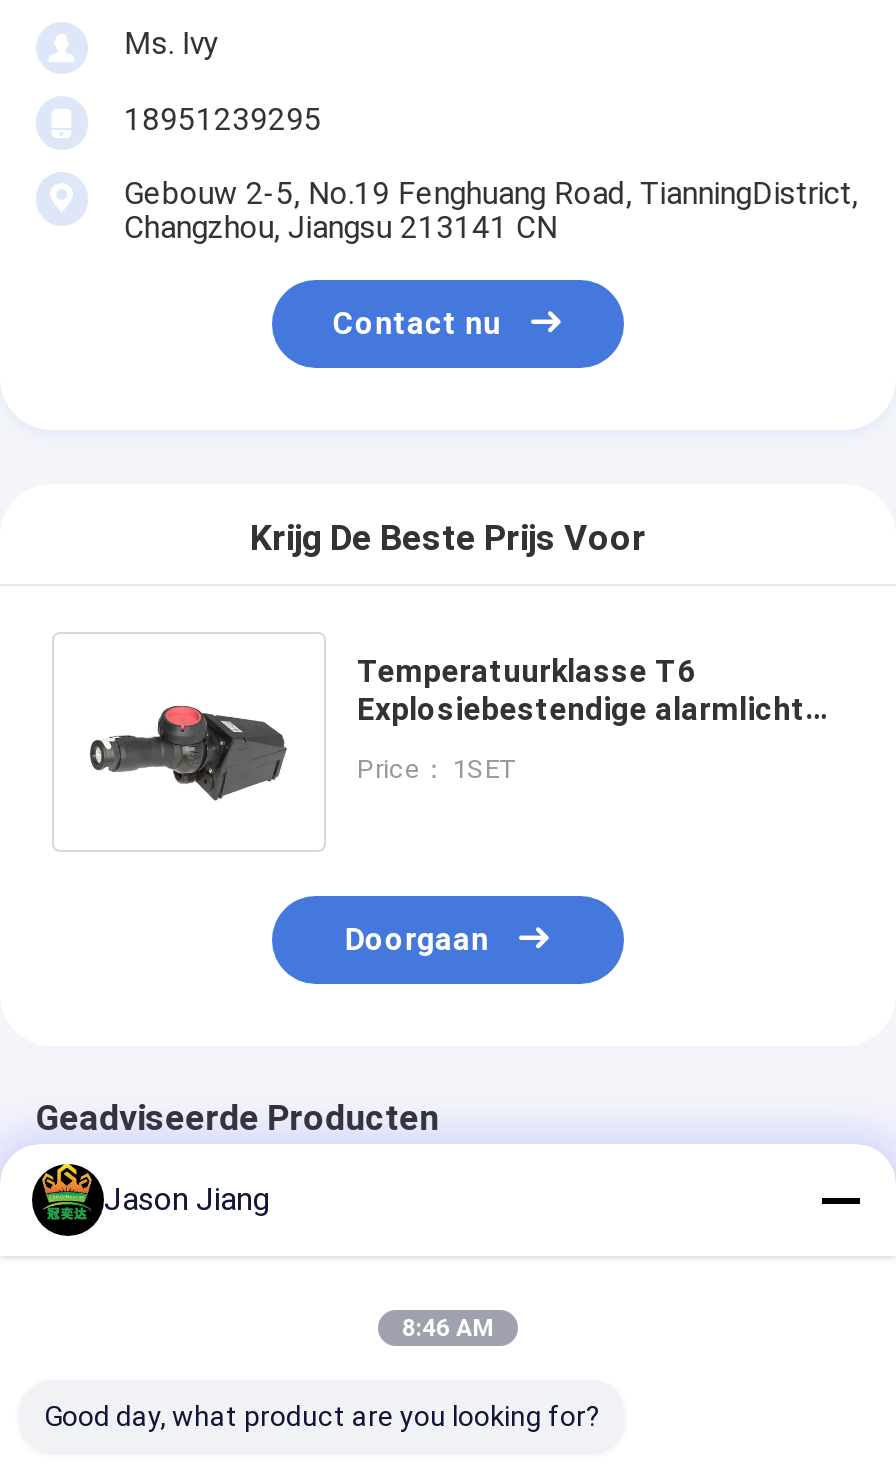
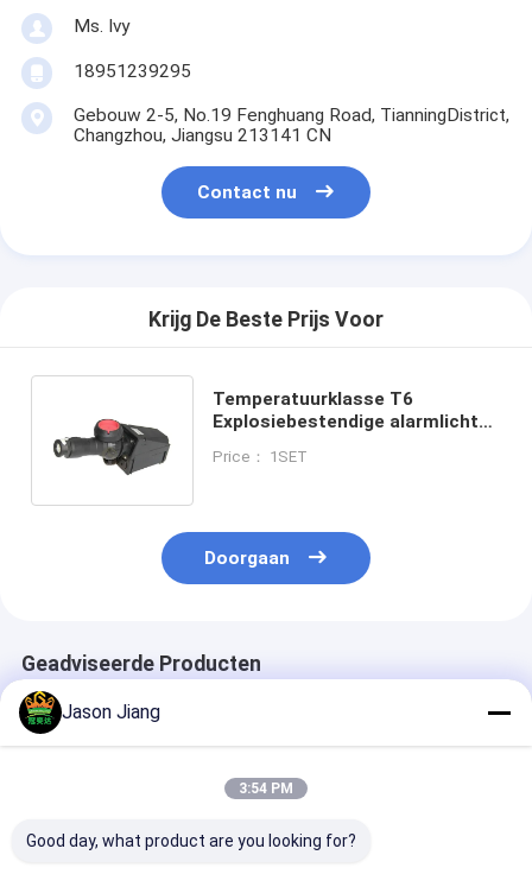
- 8:46 AM
+ 3:54 PM
